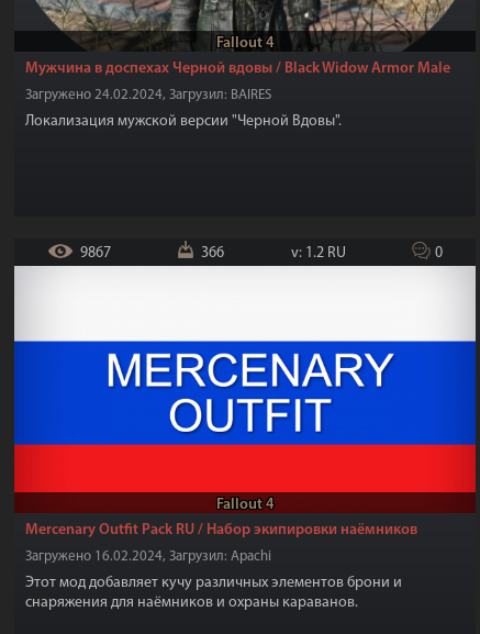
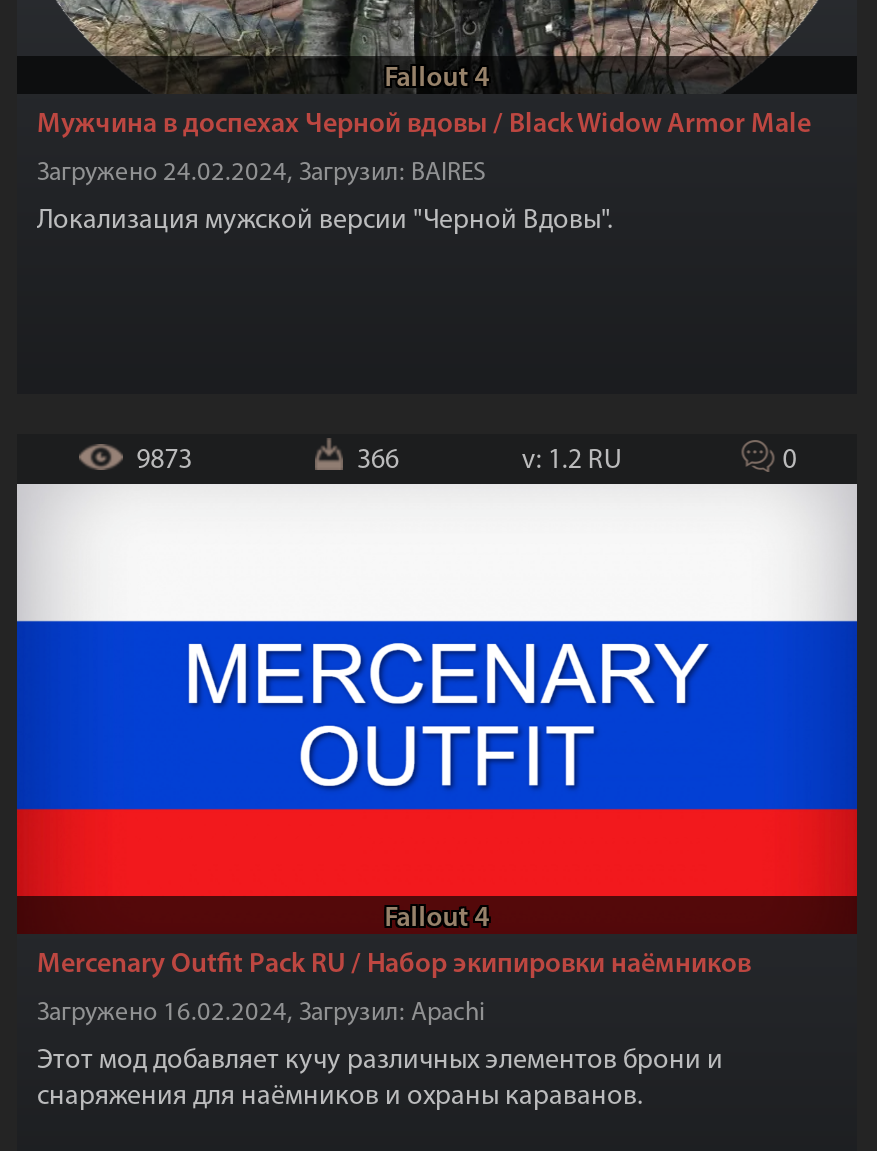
- 9867
+ 9873
